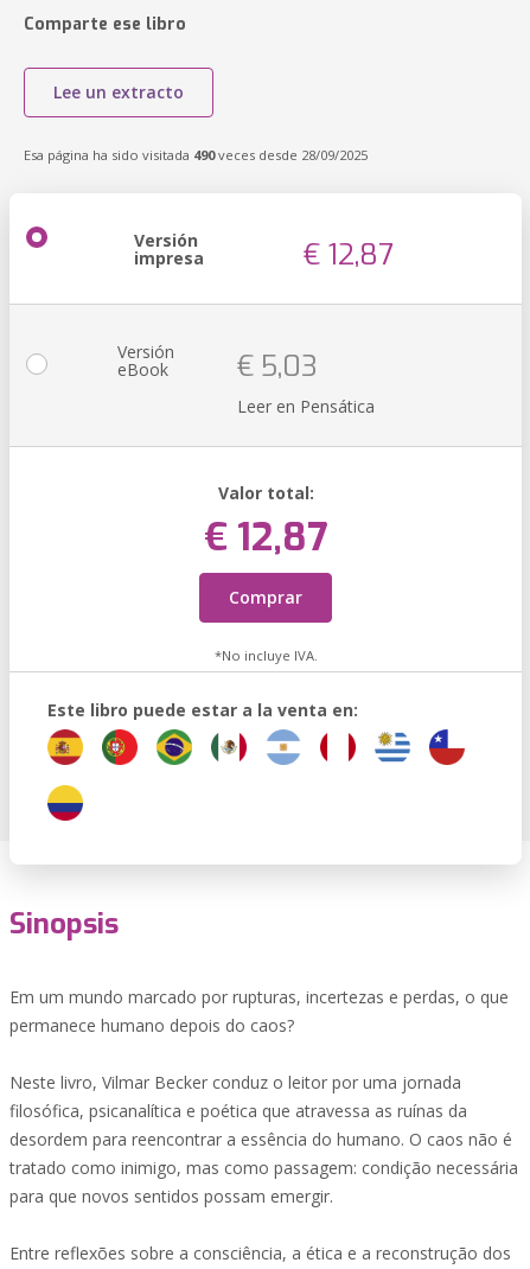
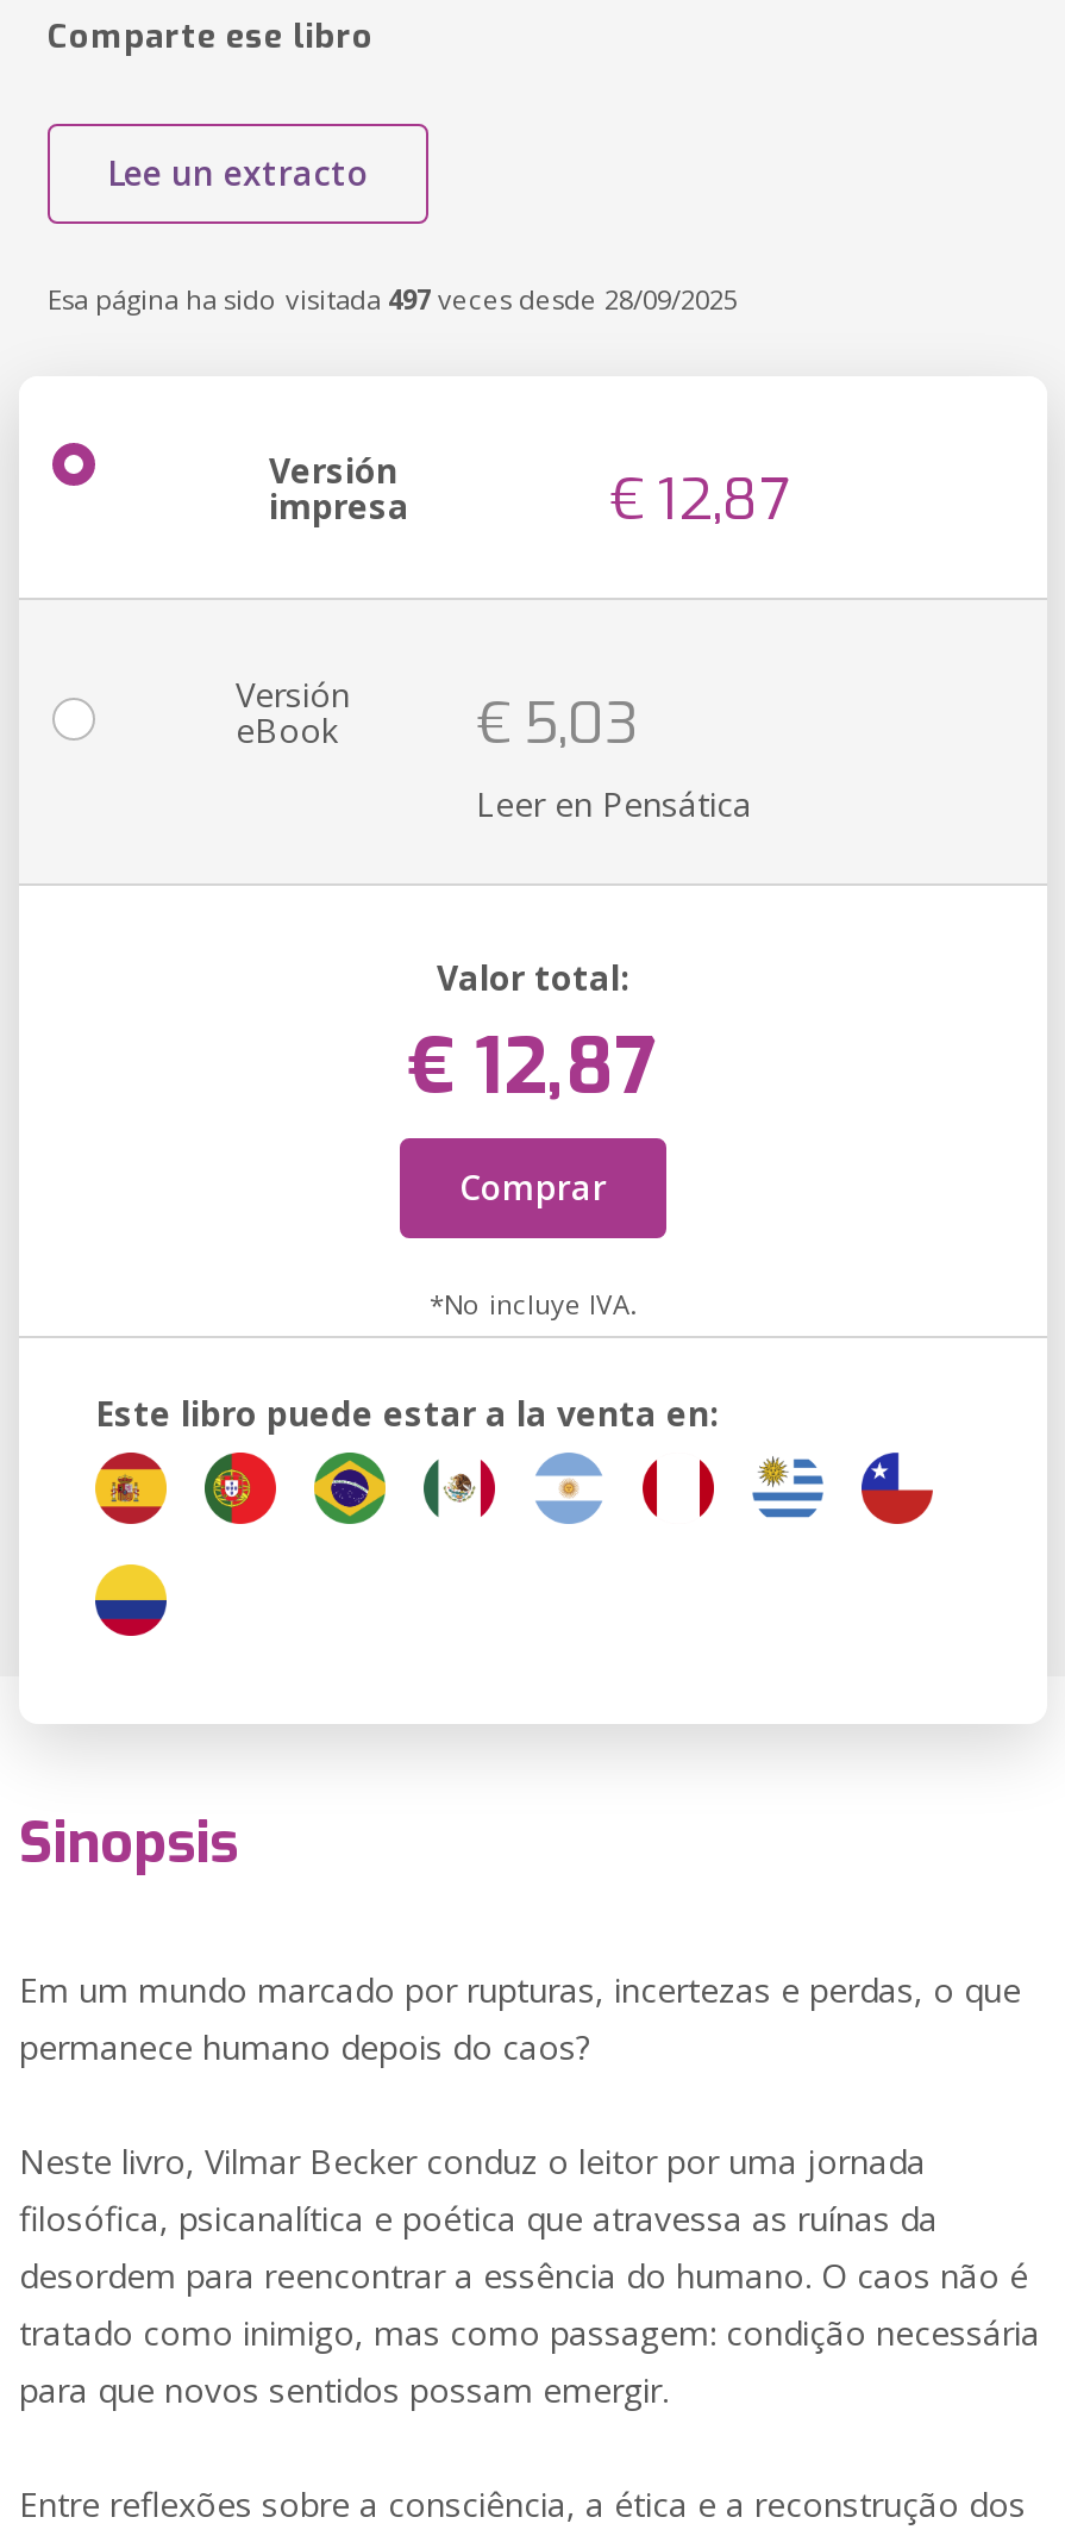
- Esa página ha sido visitada 490 veces desde 28/09/2025
+ Esa página ha sido visitada 497 veces desde 28/09/2025
